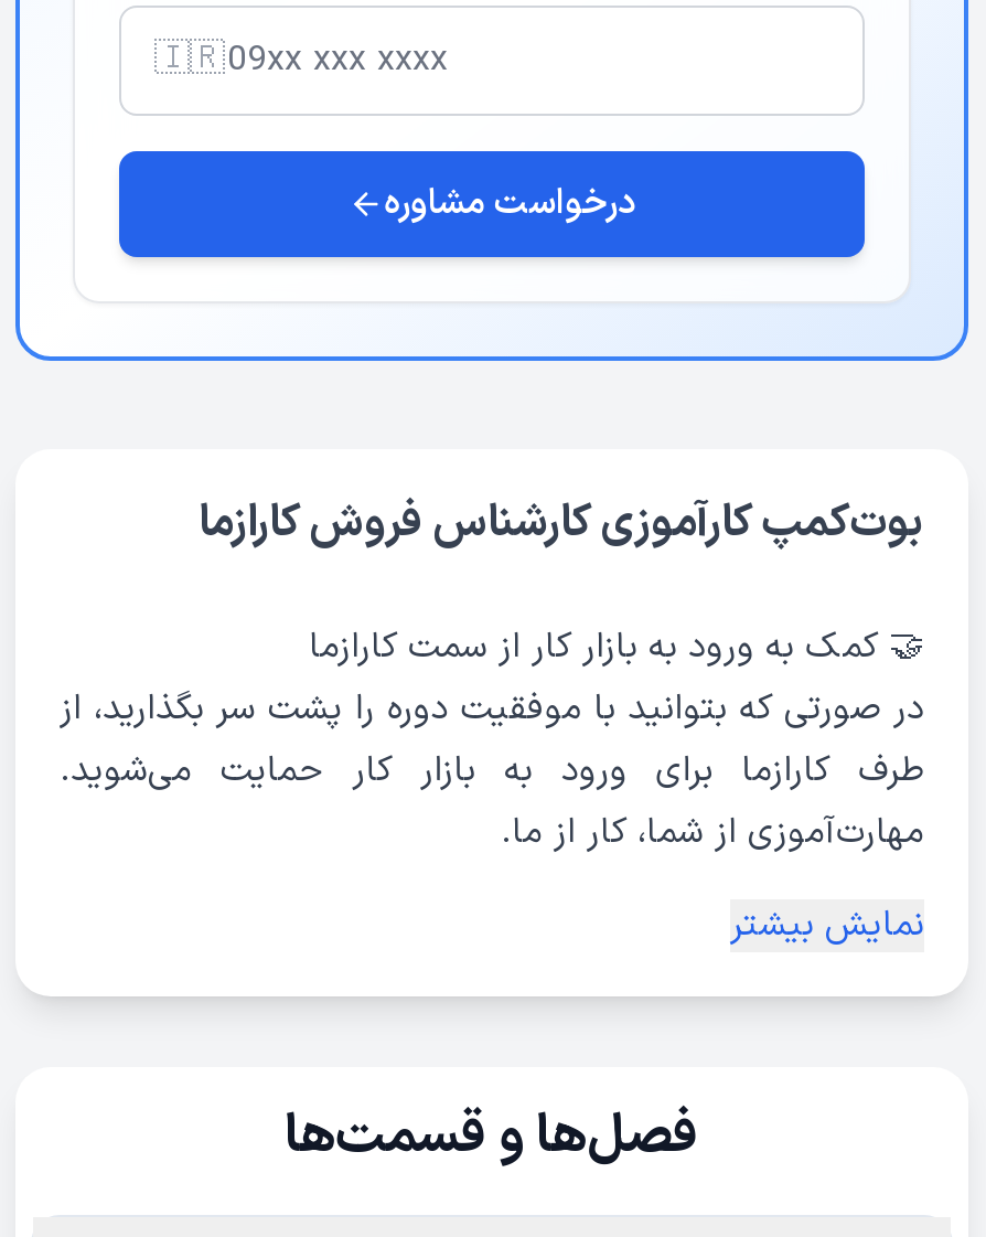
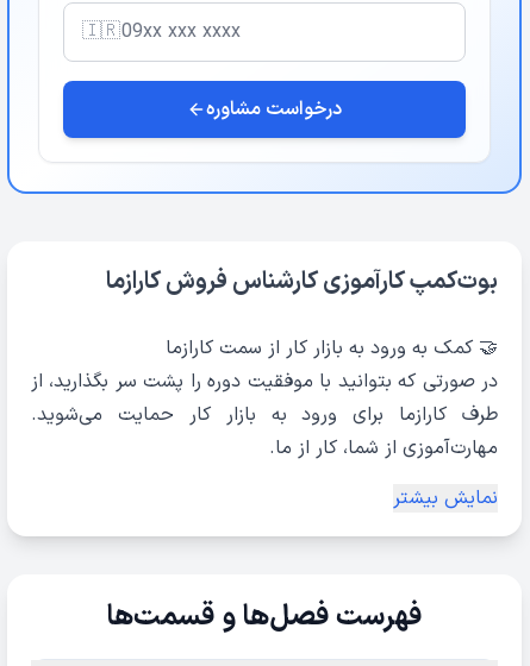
- فصل‌ها و قسمت‌ها
+ فهرست فصل‌ها و قسمت‌ها
